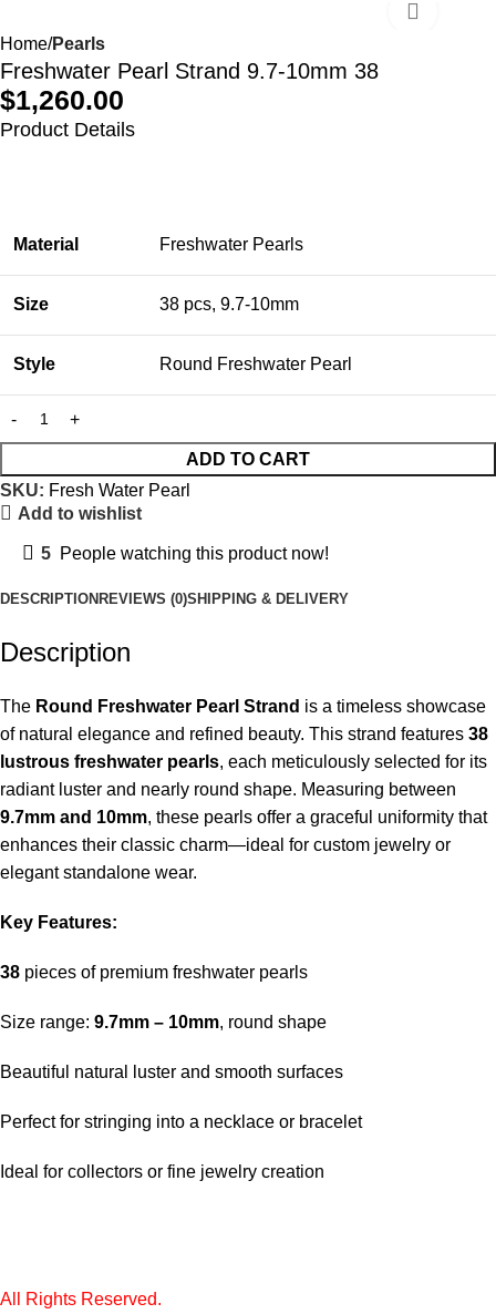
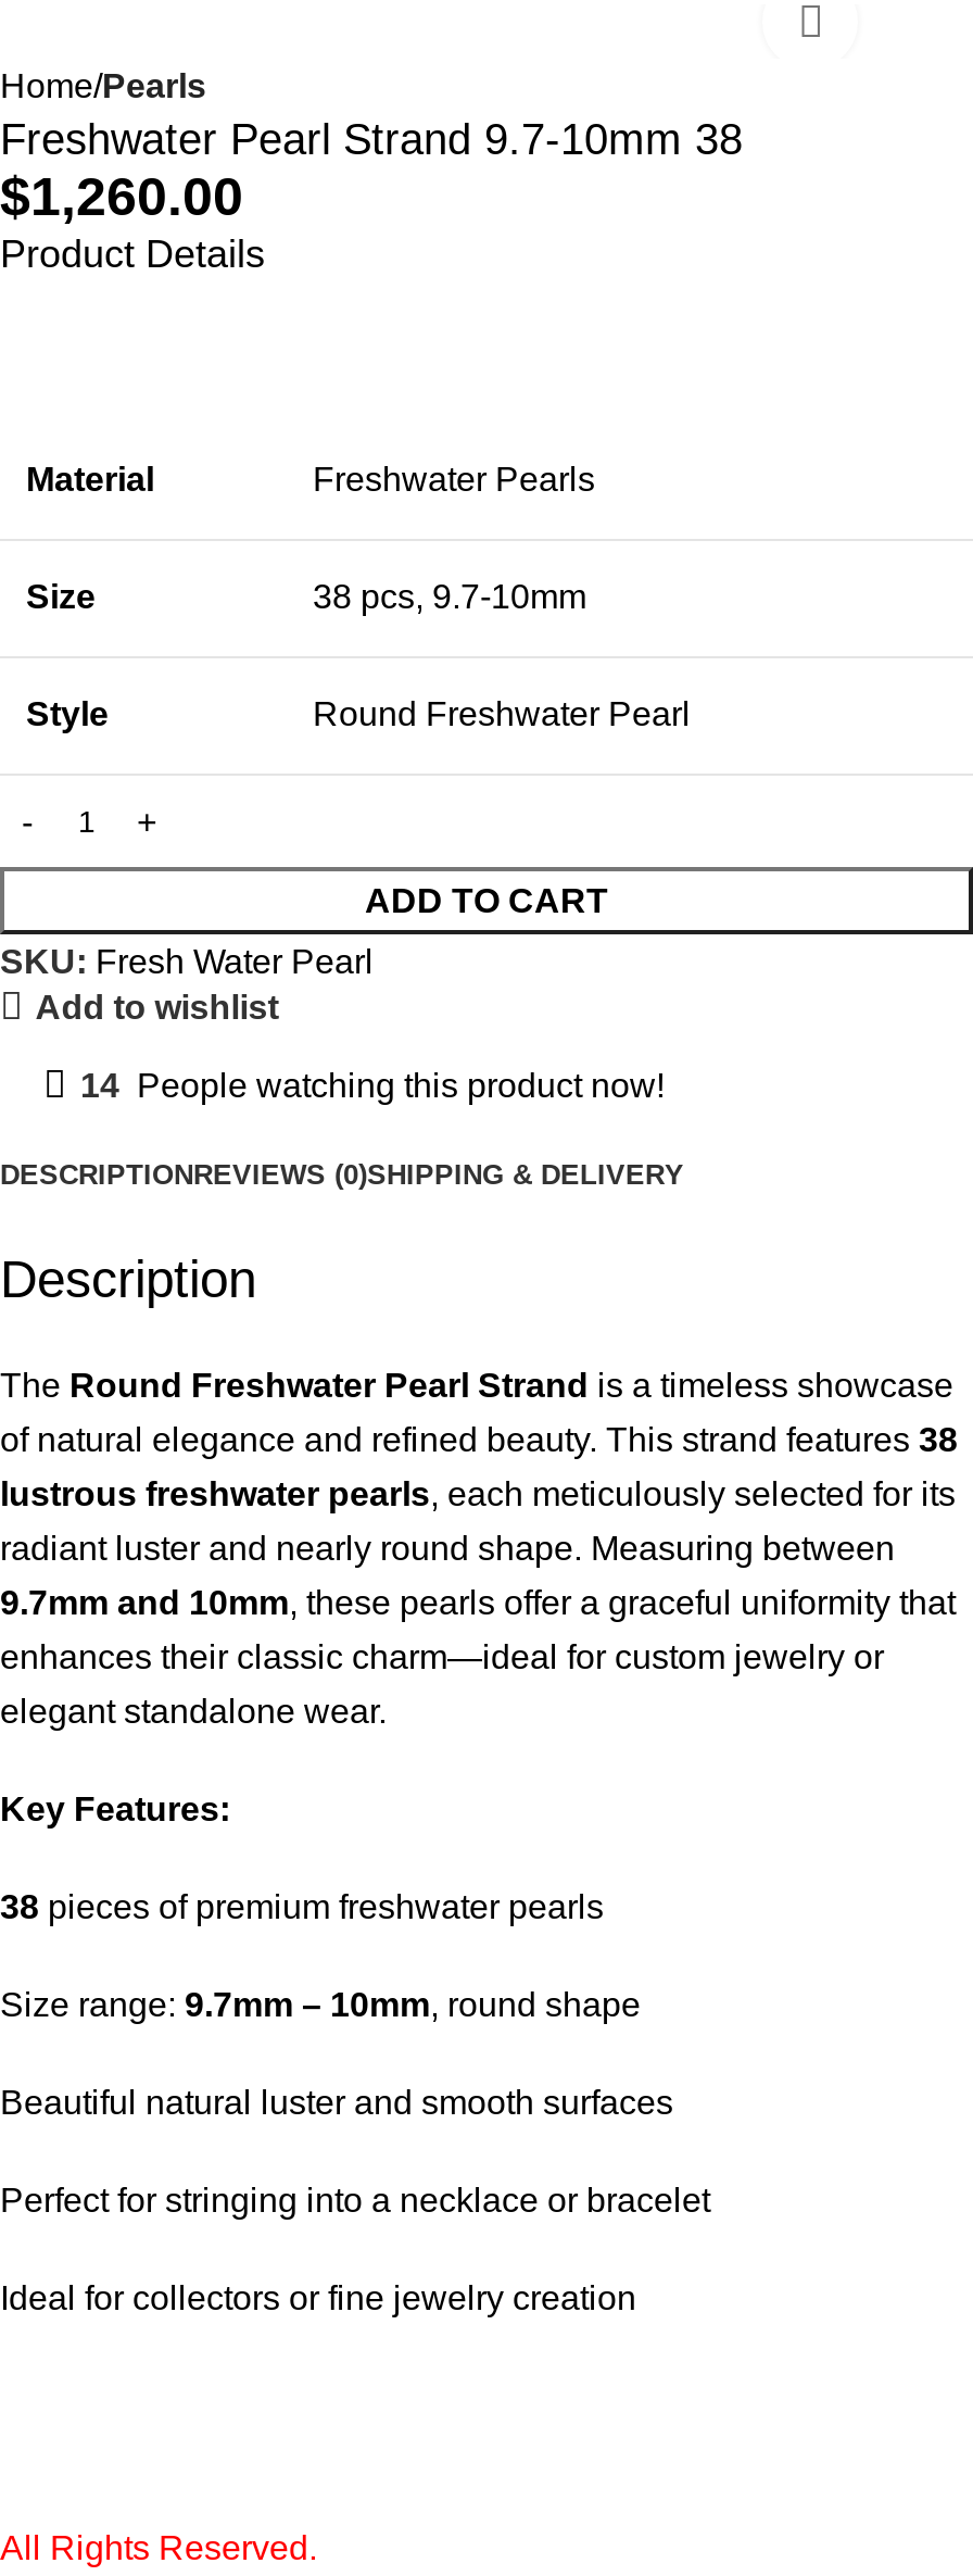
- 5 People watching this product now!
+ 14 People watching this product now!
